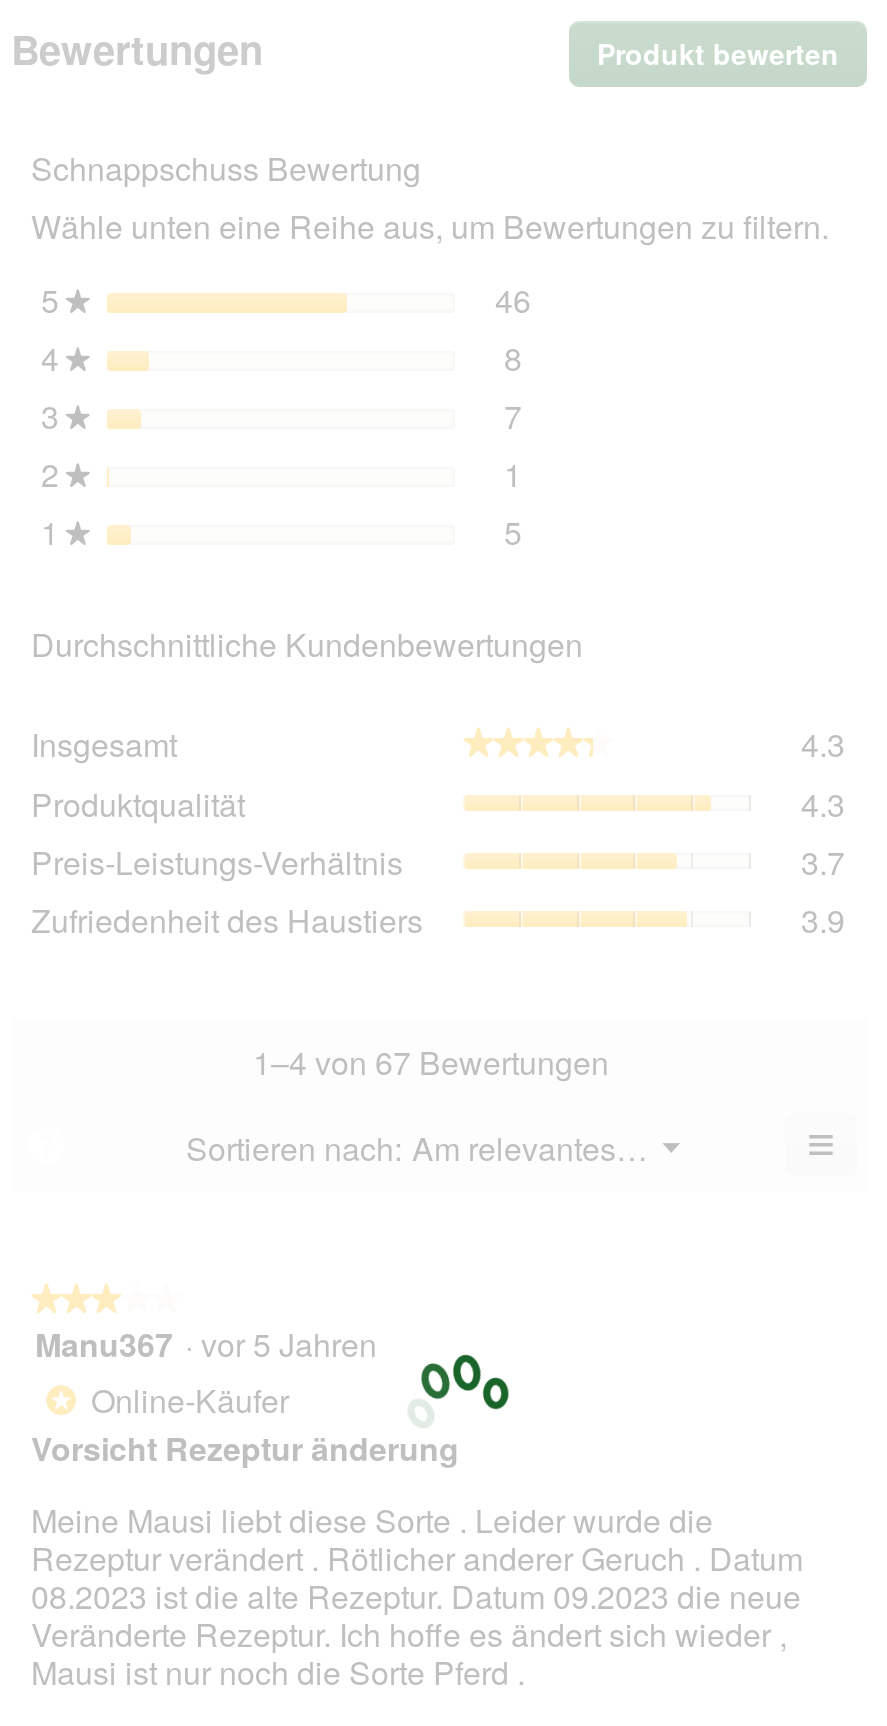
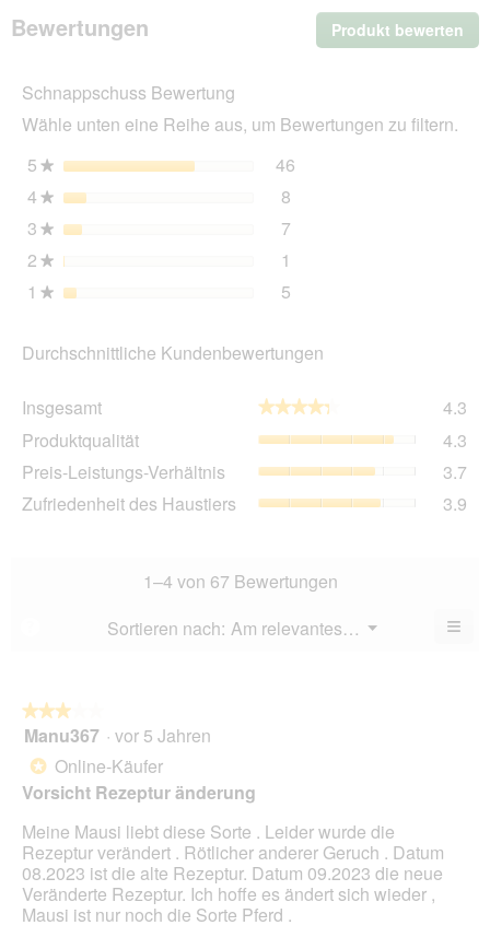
- [image]
